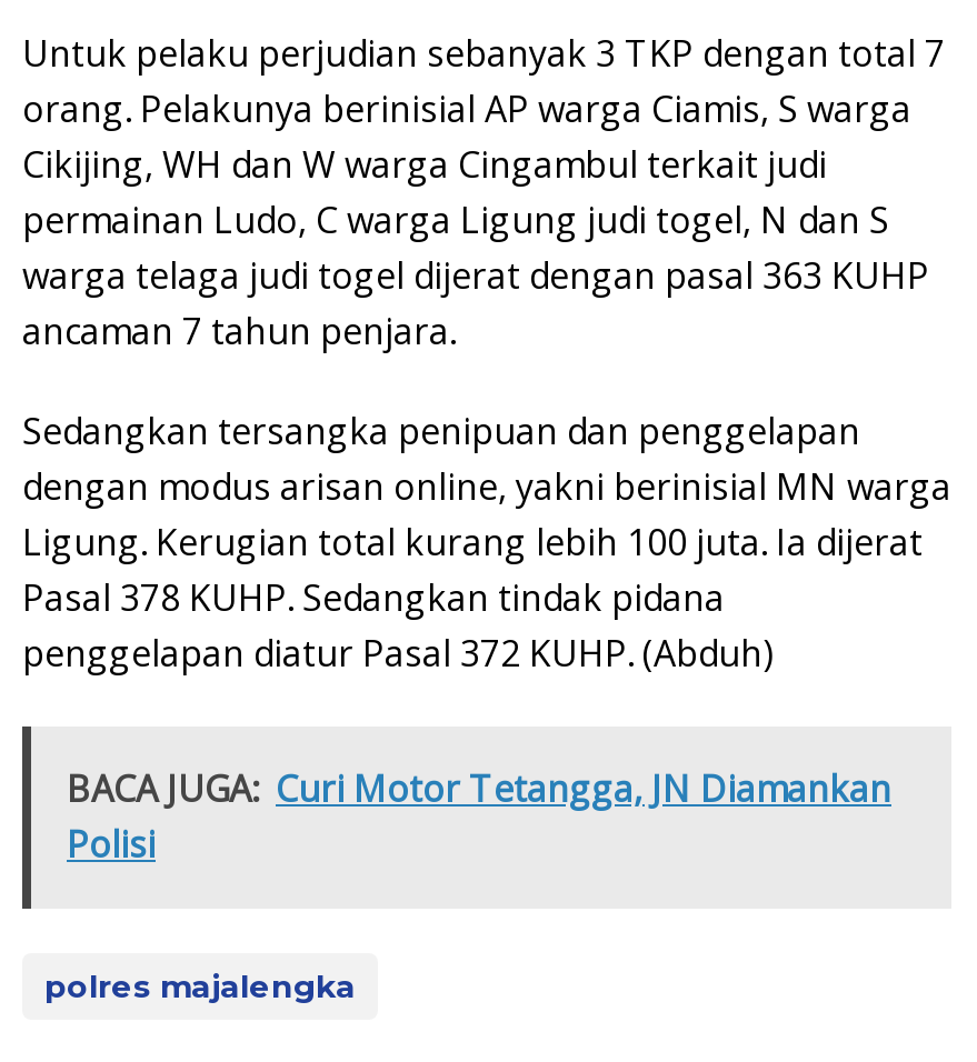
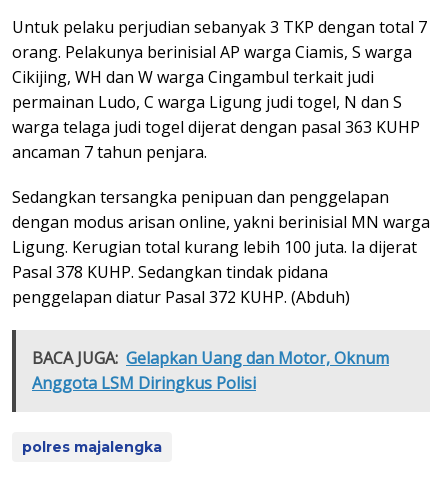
- BACA JUGA: Curi Motor Tetangga, JN Diamankan
- Polisi
+ BACA JUGA: Gelapkan Uang dan Motor, Oknum
+ Anggota LSM Diringkus Polisi
